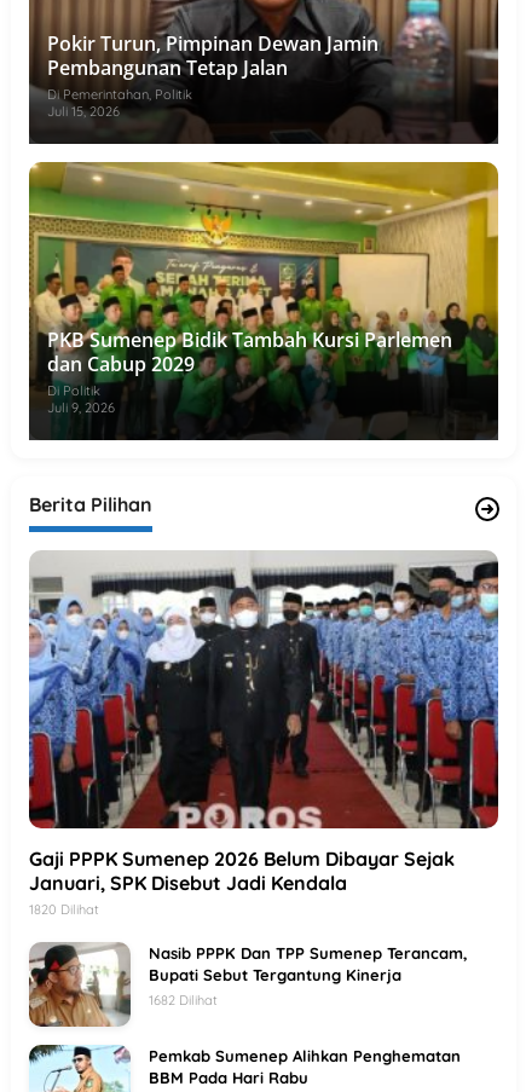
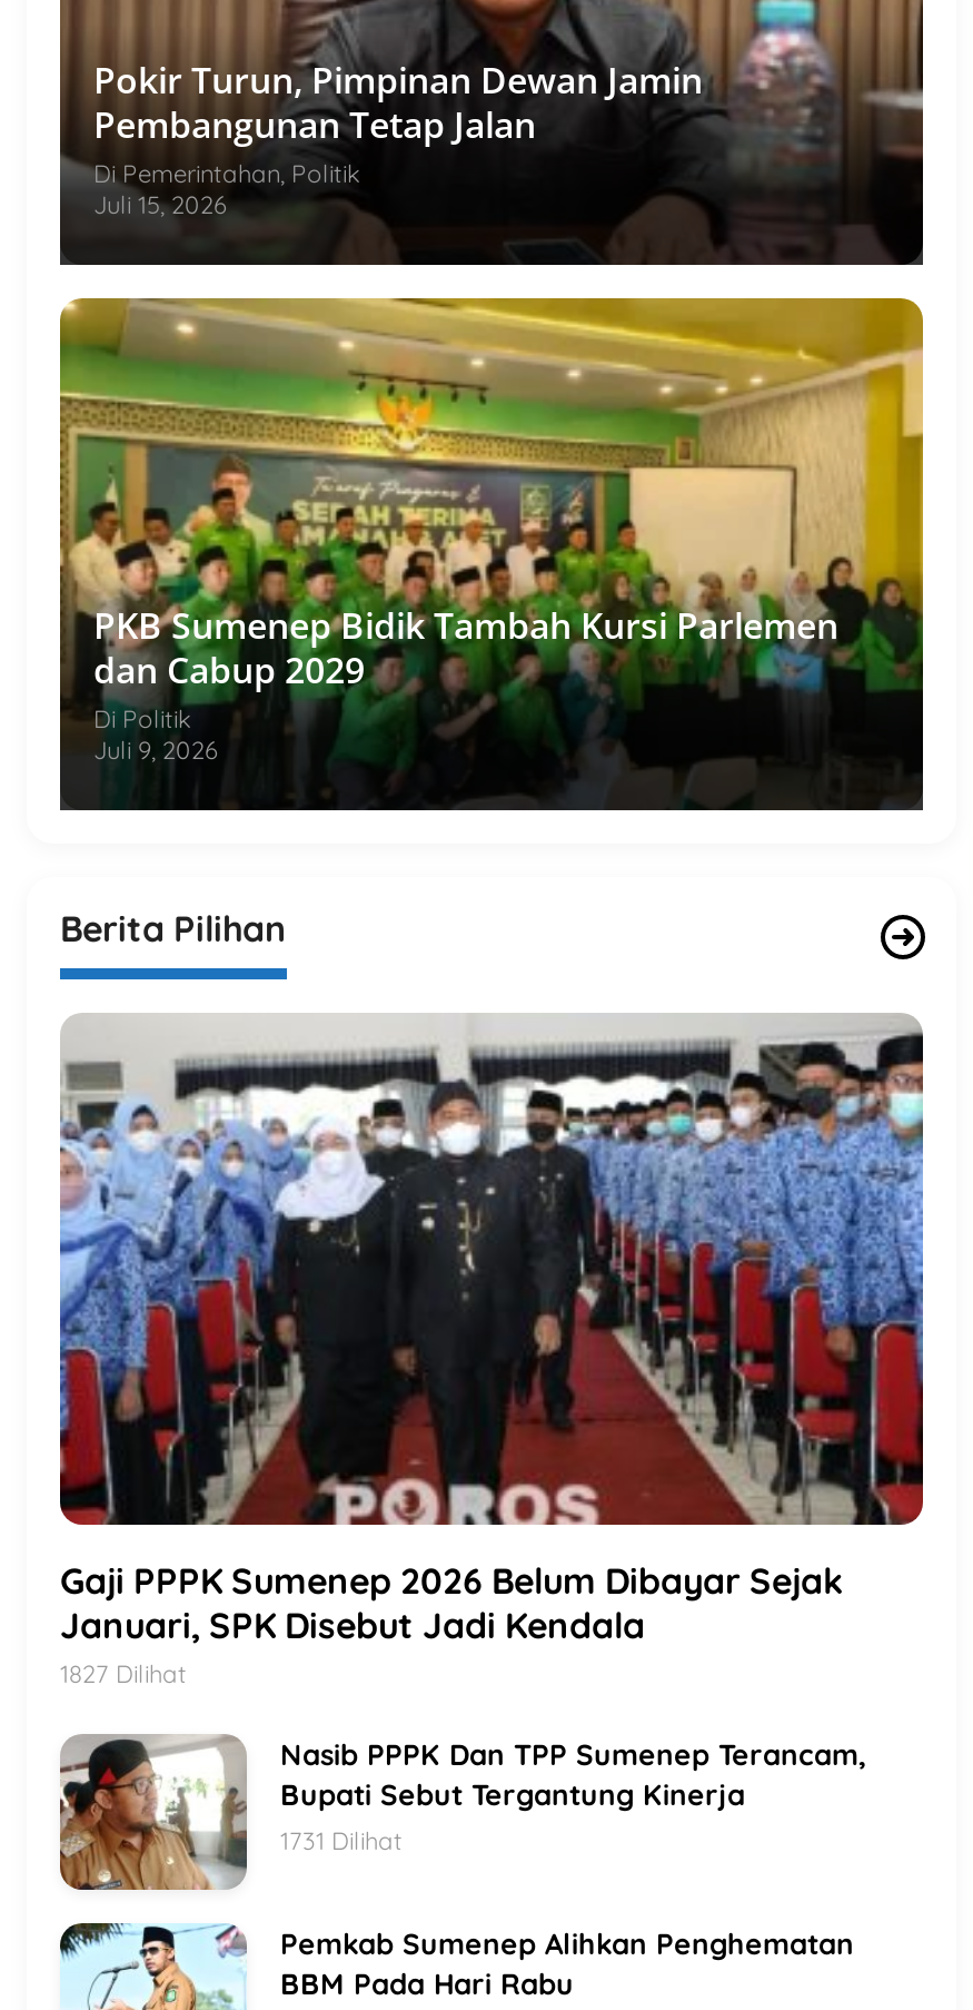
- 1820 Dilihat
+ 1827 Dilihat

- 1682 Dilihat
+ 1731 Dilihat
